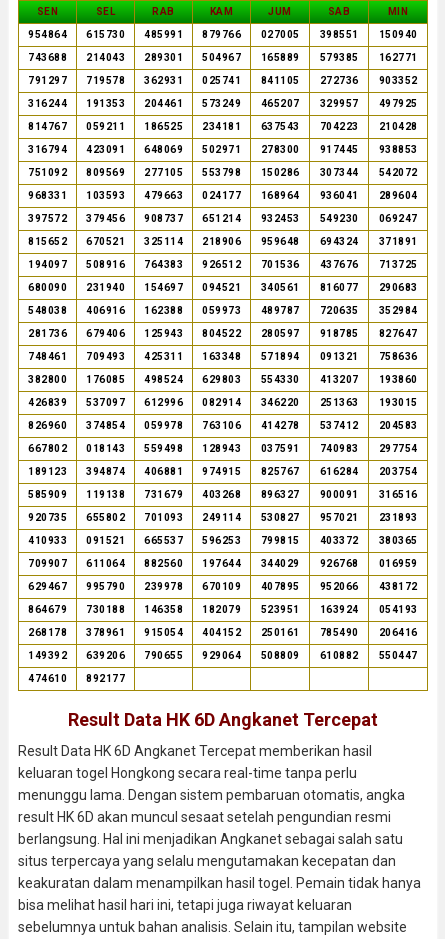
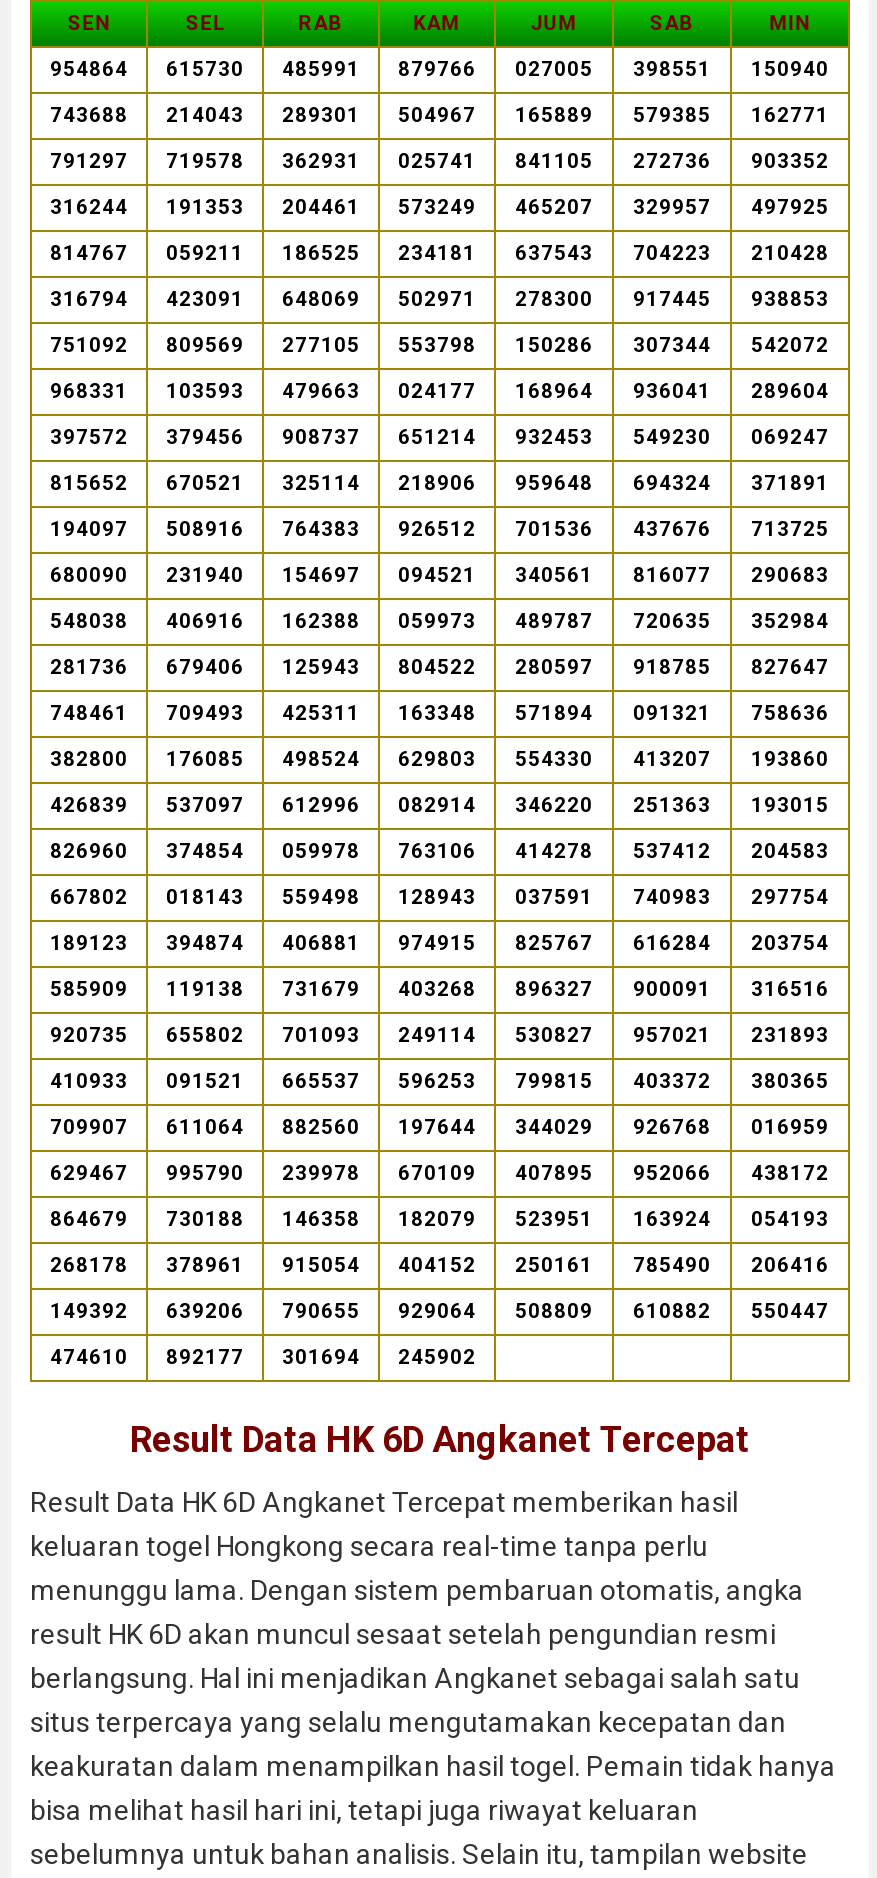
+ 301694
+ 245902
